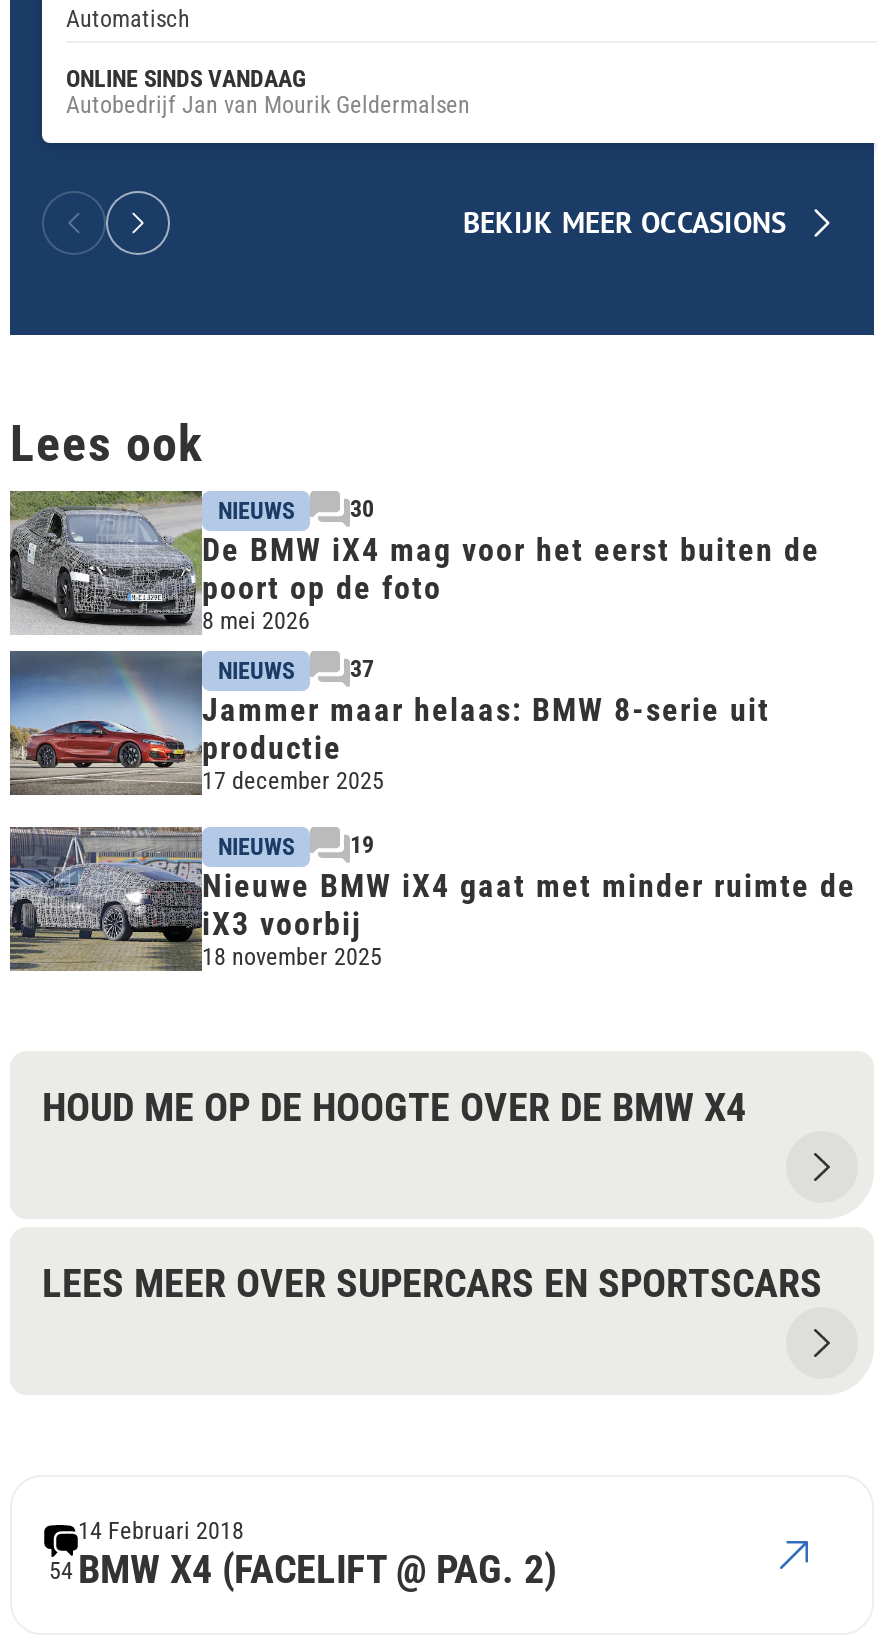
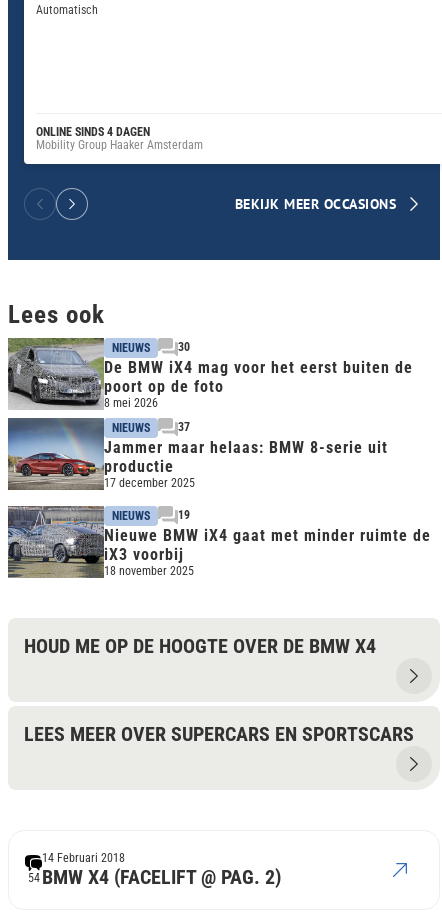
- ONLINE SINDS VANDAAG
- Autobedrijf Jan van Mourik Geldermalsen
+ ONLINE SINDS 4 DAGEN
+ Mobility Group Haaker Amsterdam
